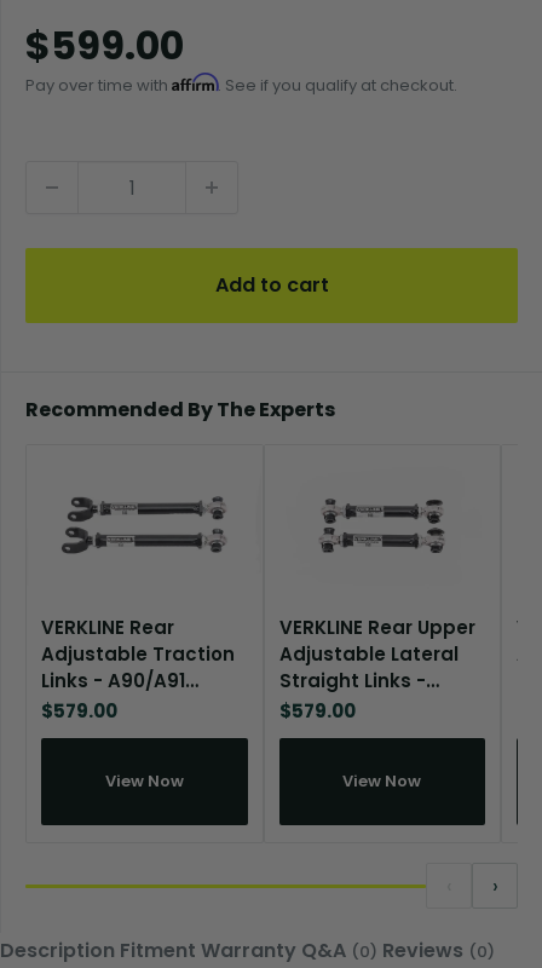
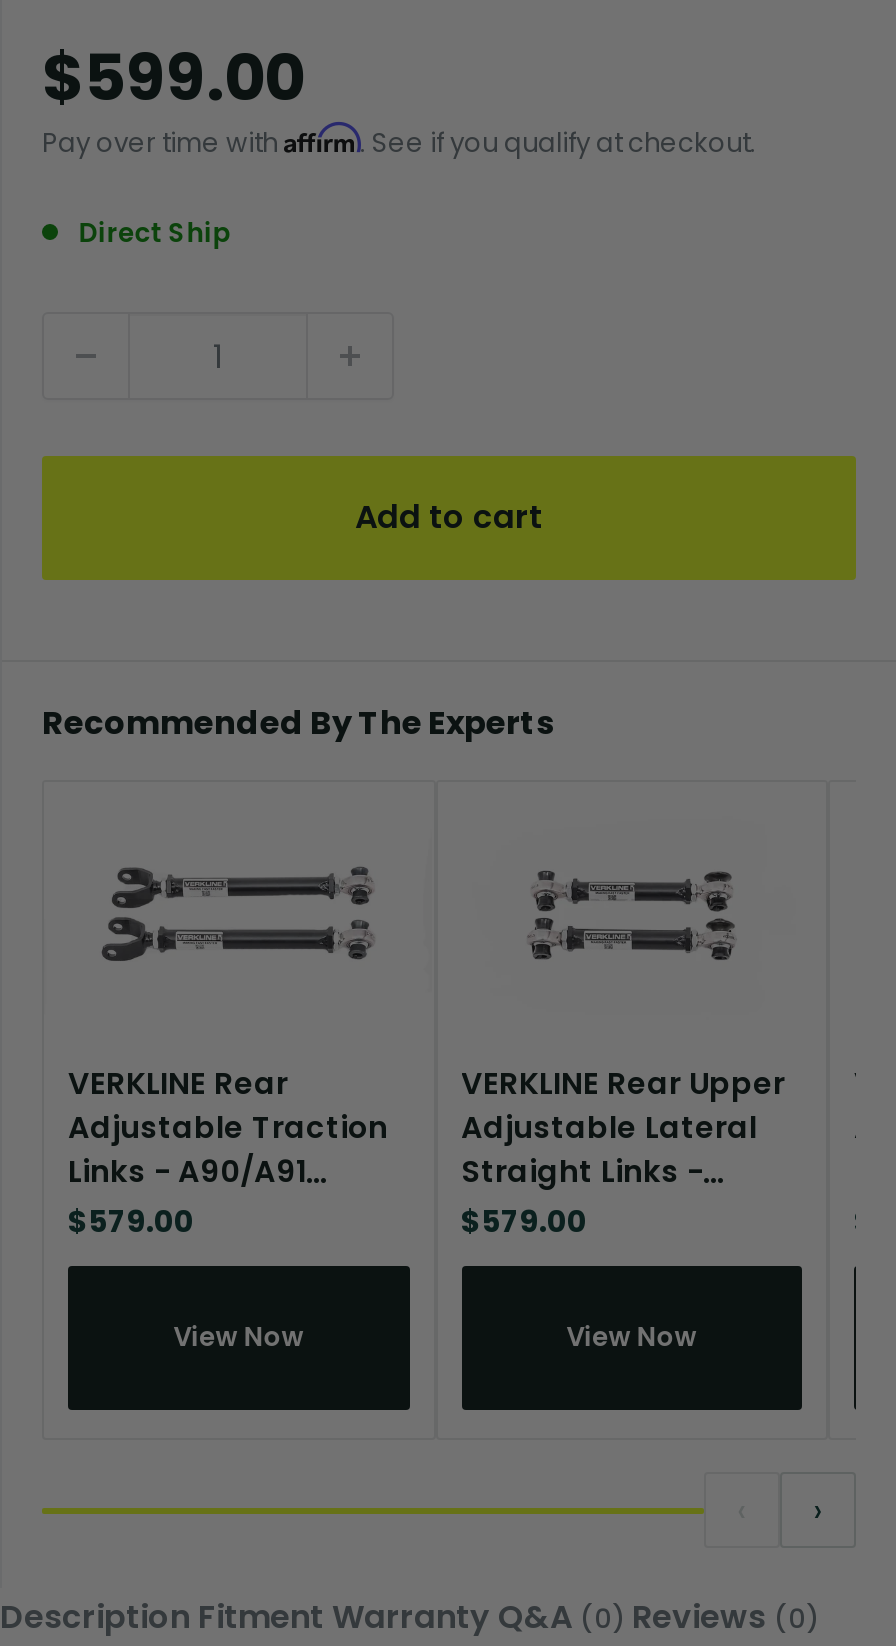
+ Direct Ship
